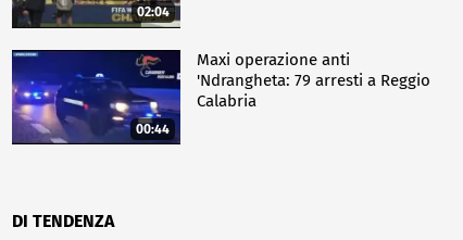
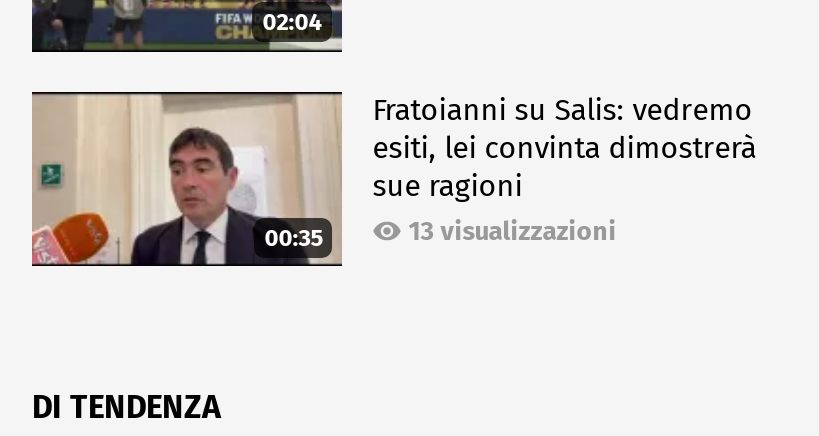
- [image]
- 00:44
+ [image]
+ 00:35

- Maxi operazione anti
- 'Ndrangheta: 79 arresti a Reggio
- Calabria
+ Fratoianni su Salis: vedremo
+ esiti, lei convinta dimostrerà
+ sue ragioni
+ 13 visualizzazioni
